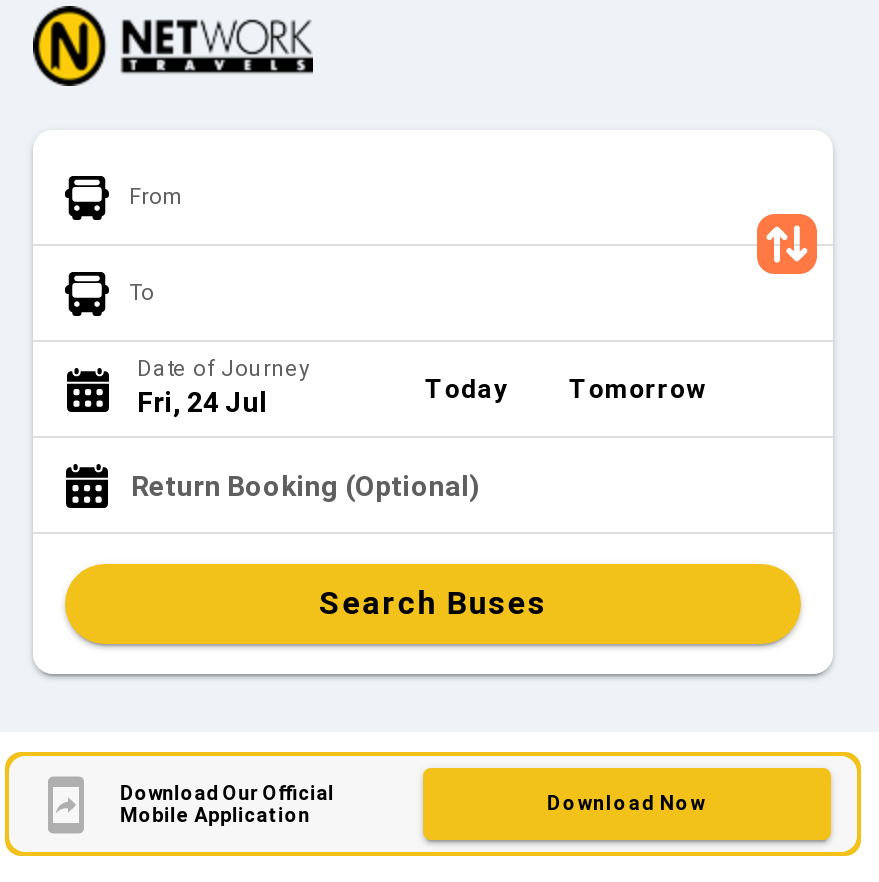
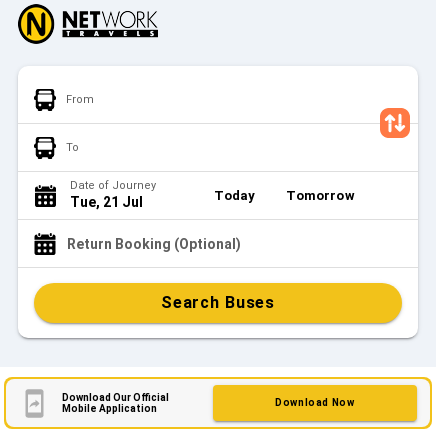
- Fri, 24 Jul
+ Tue, 21 Jul
